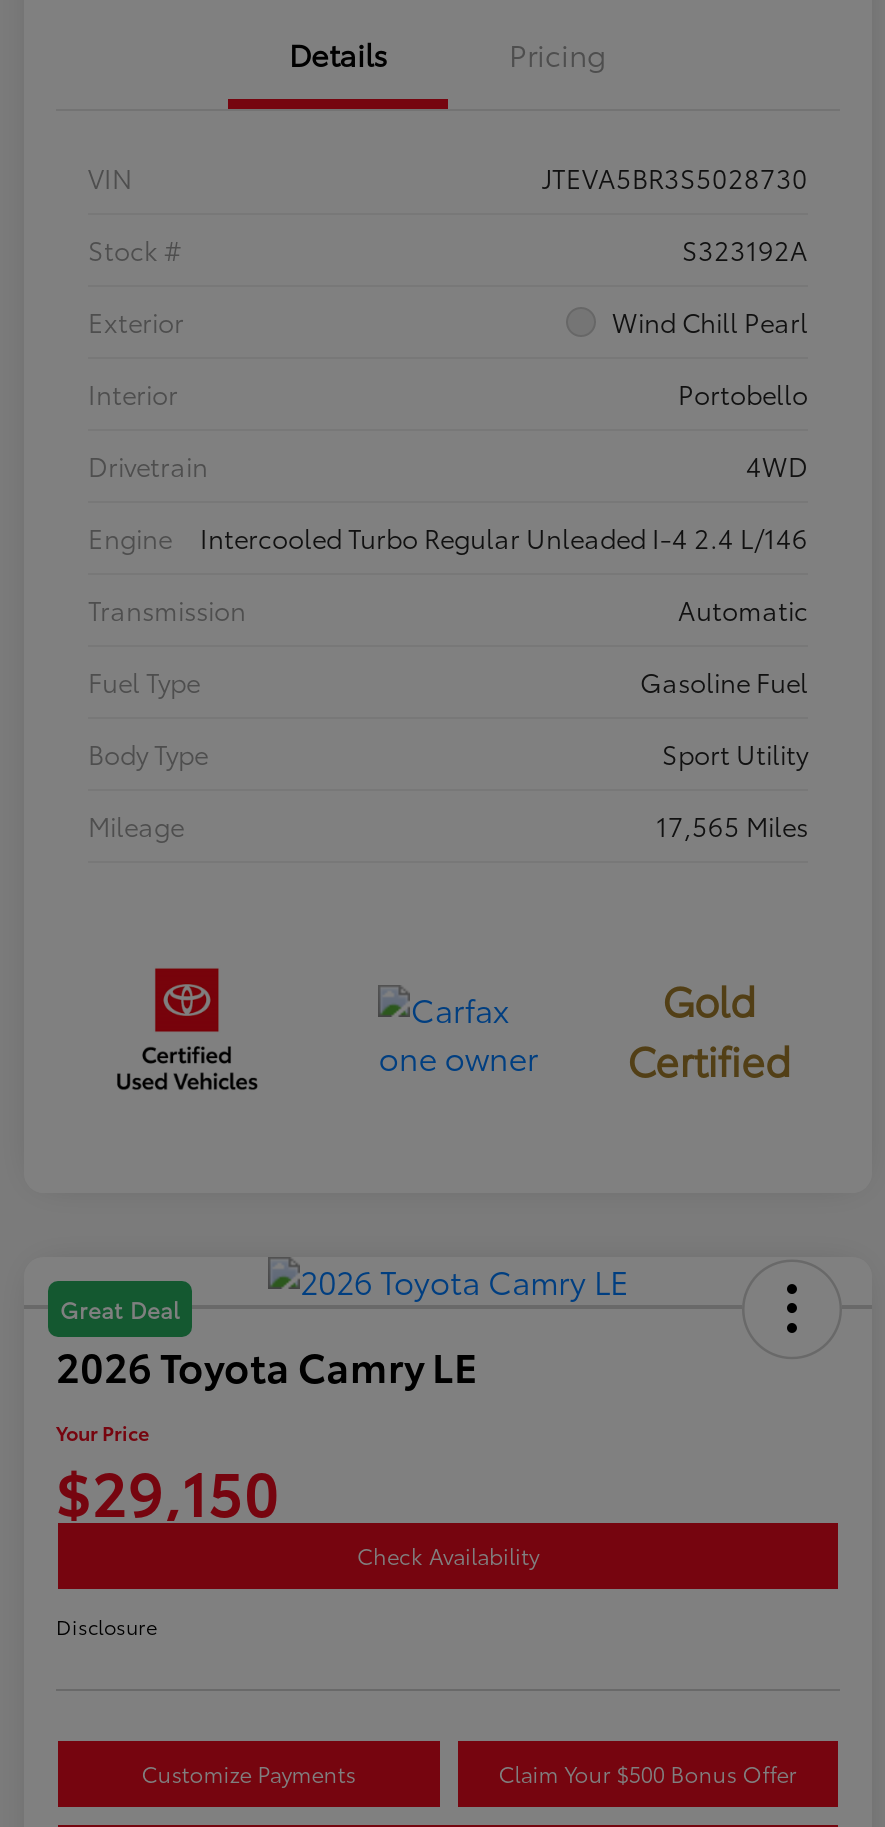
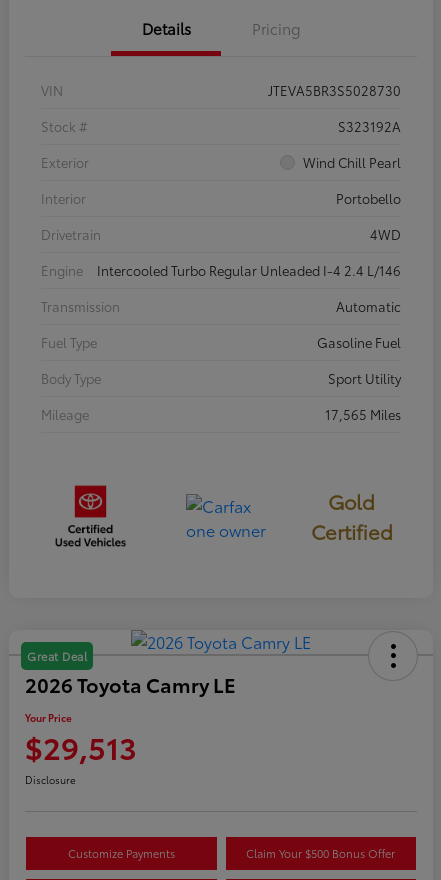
- $29,150
- Check Availability
+ $29,513
